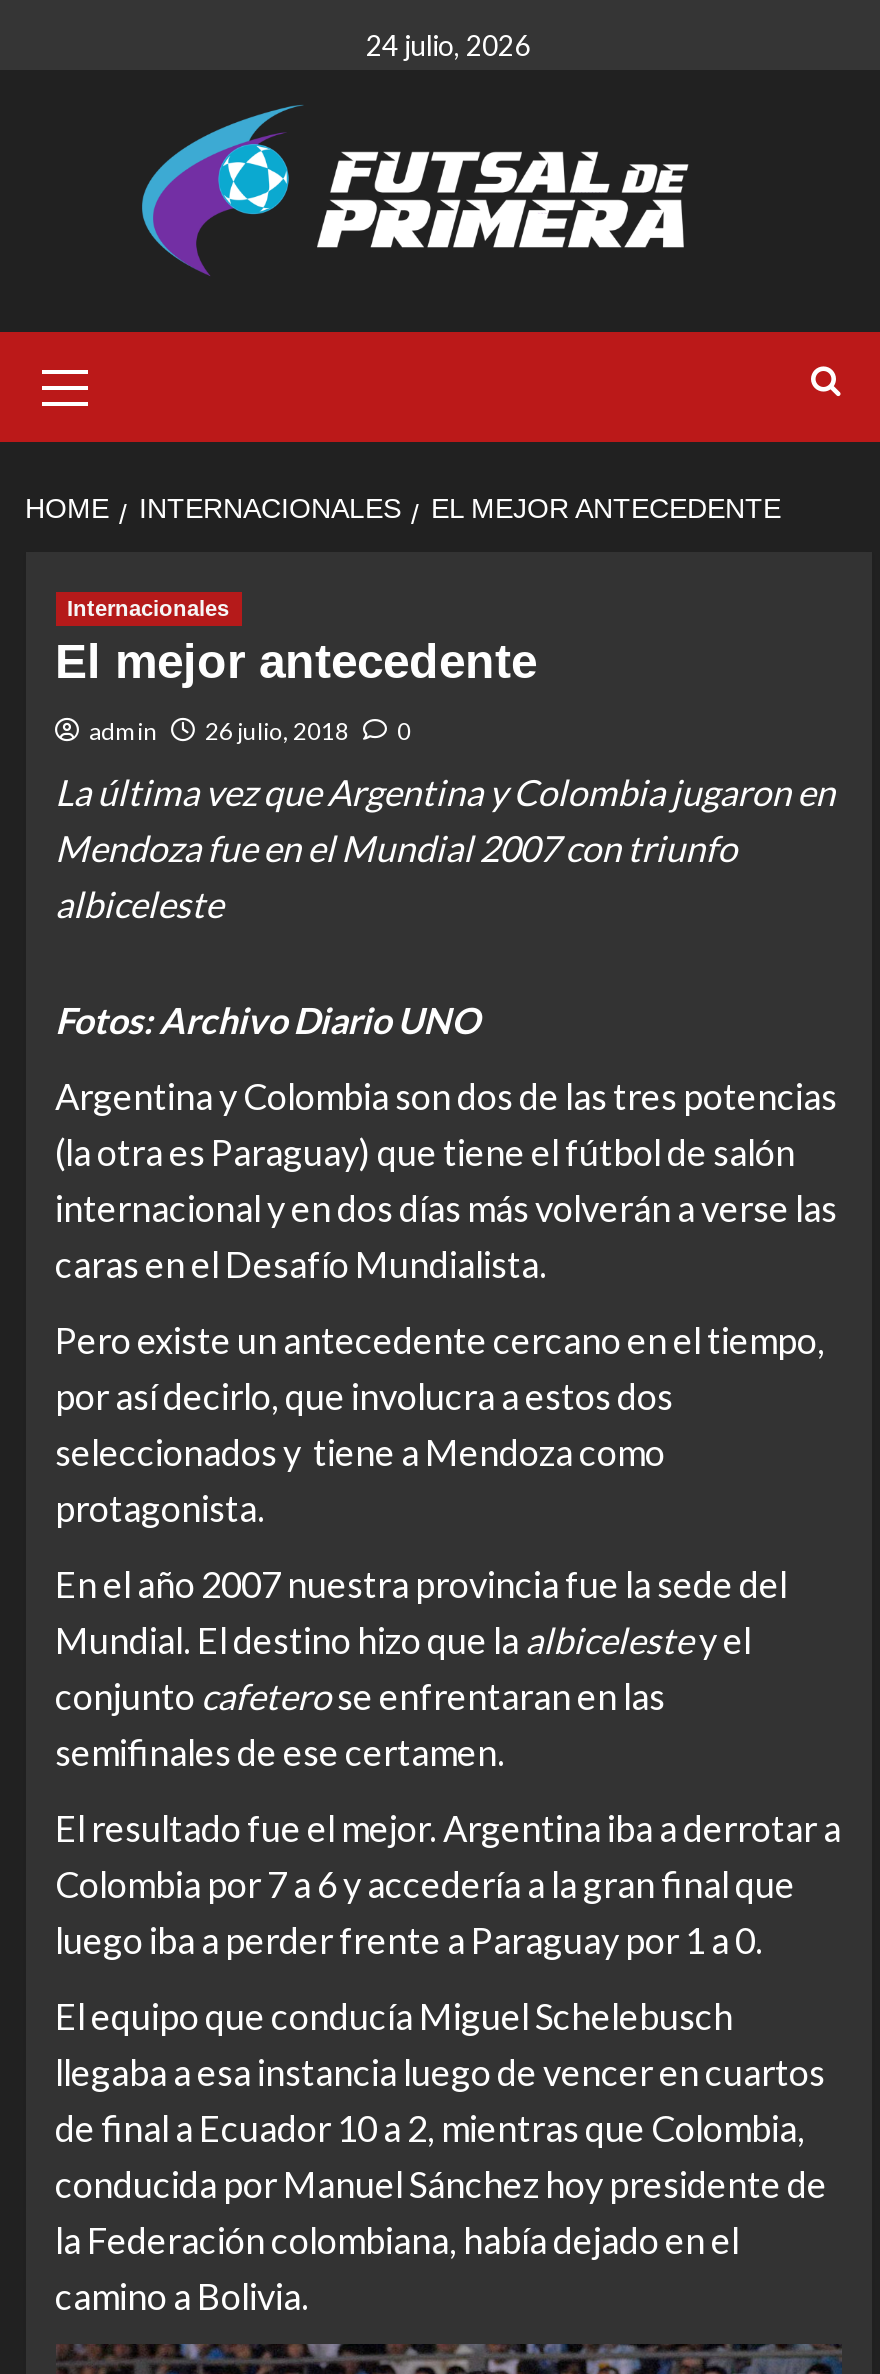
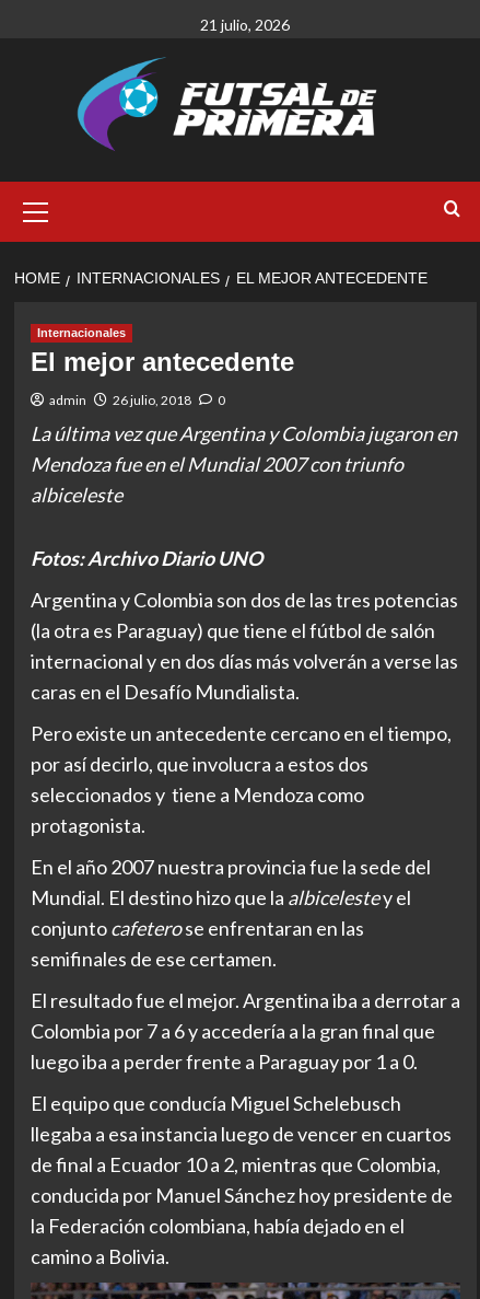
- 24 julio, 2026
+ 21 julio, 2026
